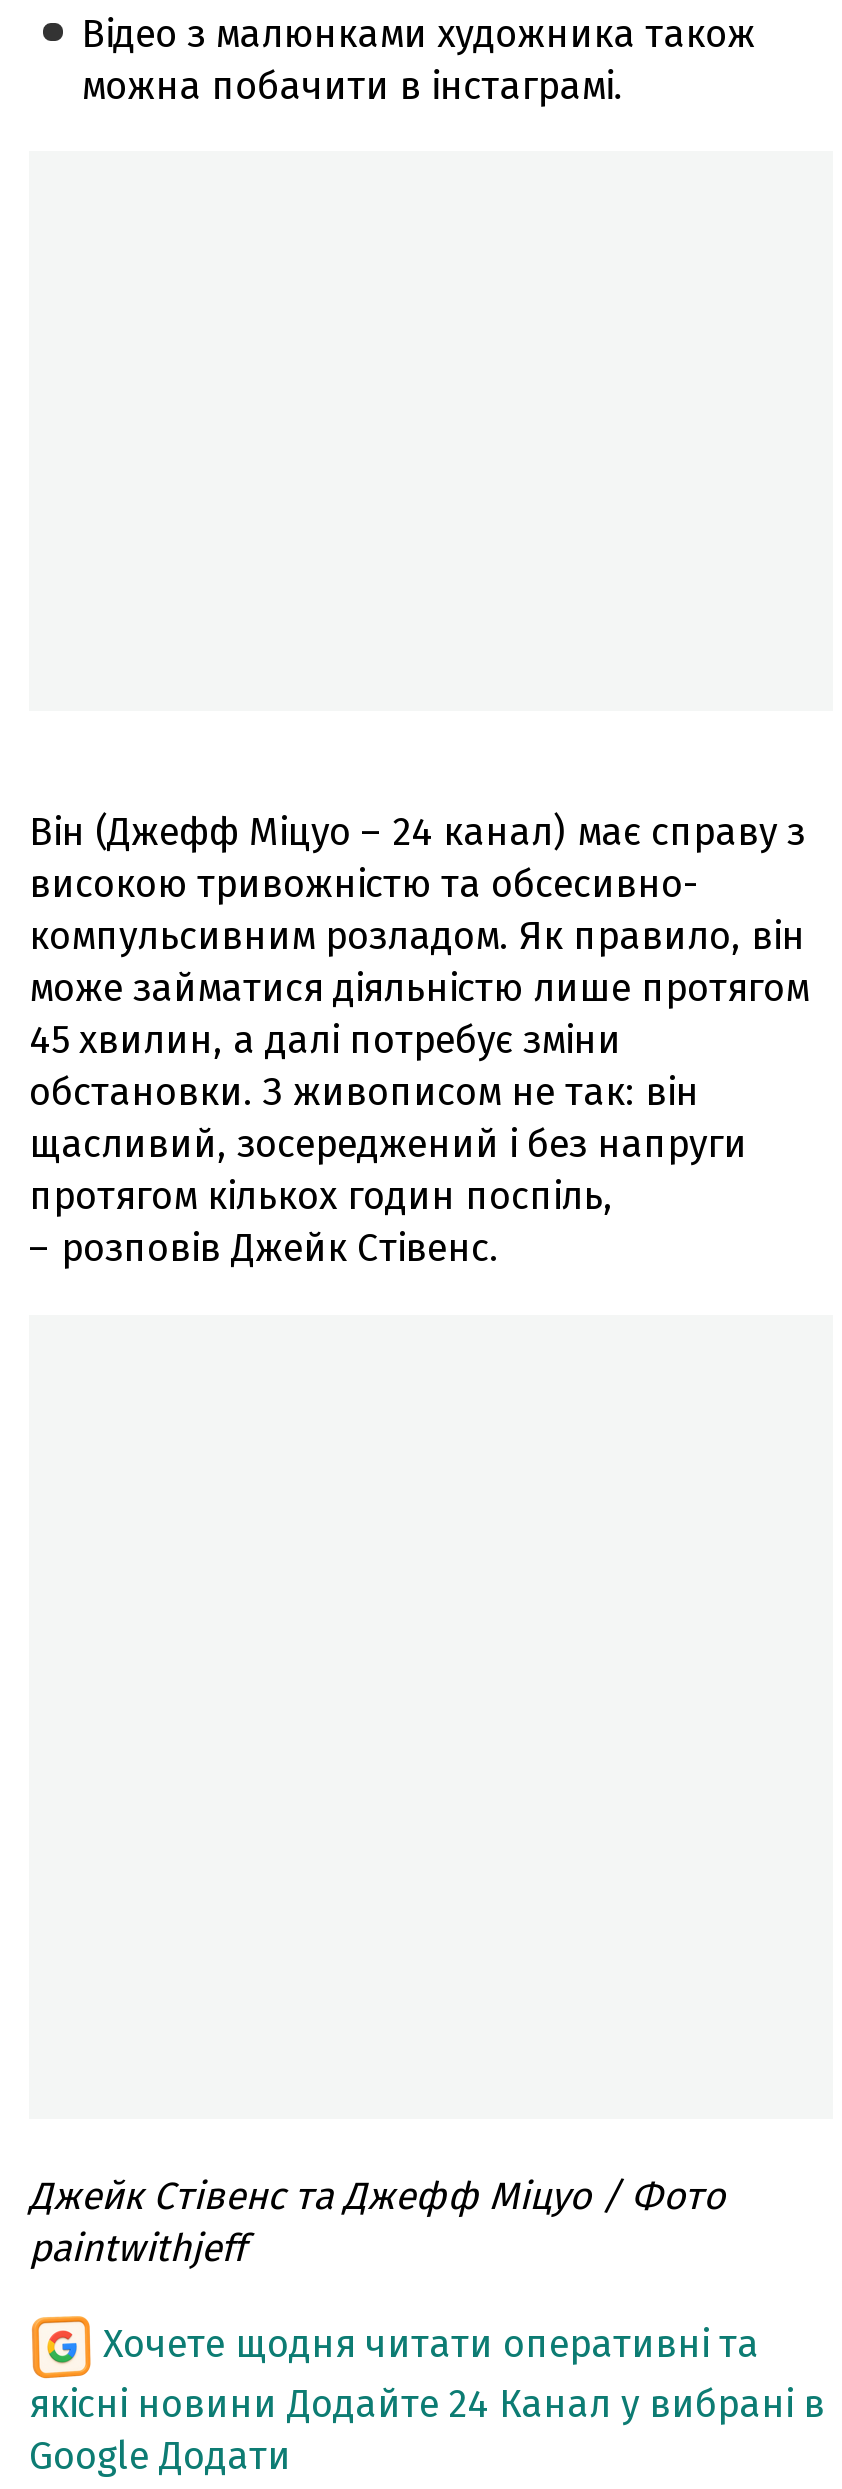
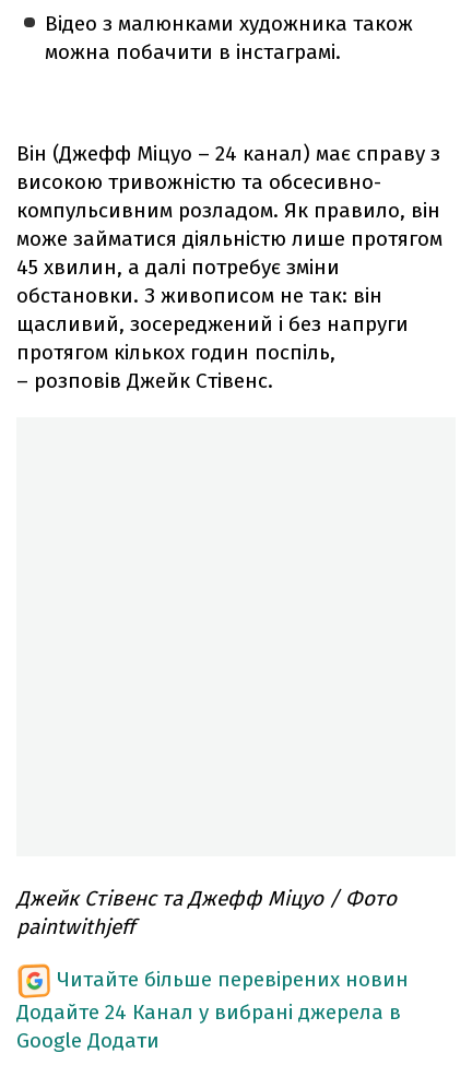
- Хочете щодня читати оперативні та
- якісні новини Додайте 24 Канал у вибрані в
+ Читайте більше перевірених новин
+ Додайте 24 Канал у вибрані джерела в
